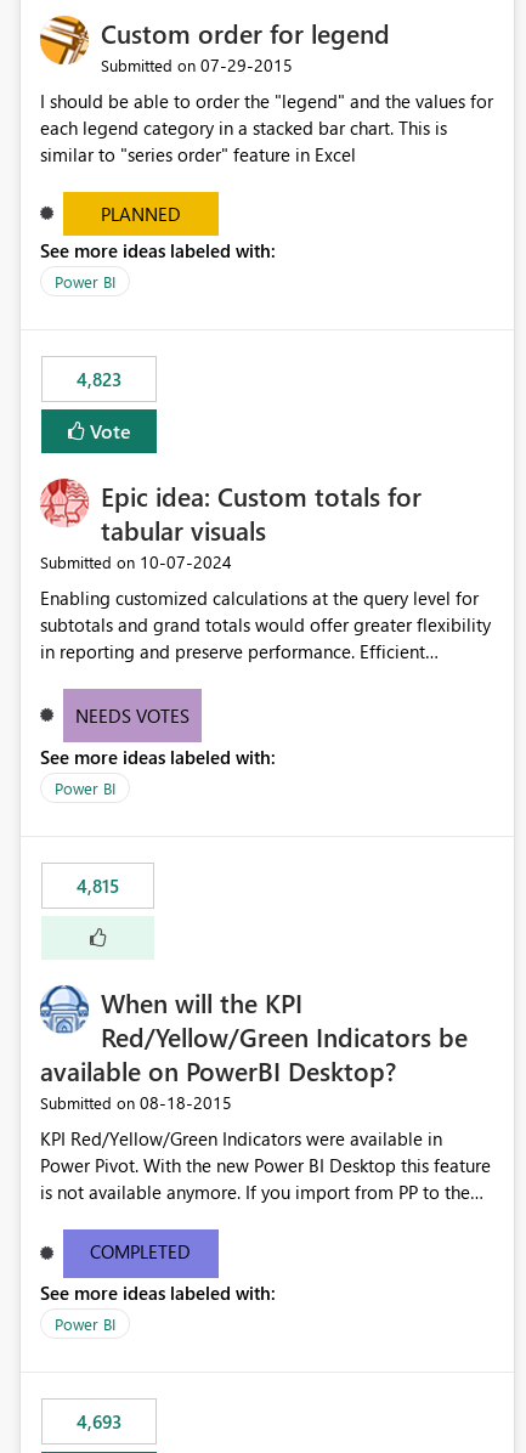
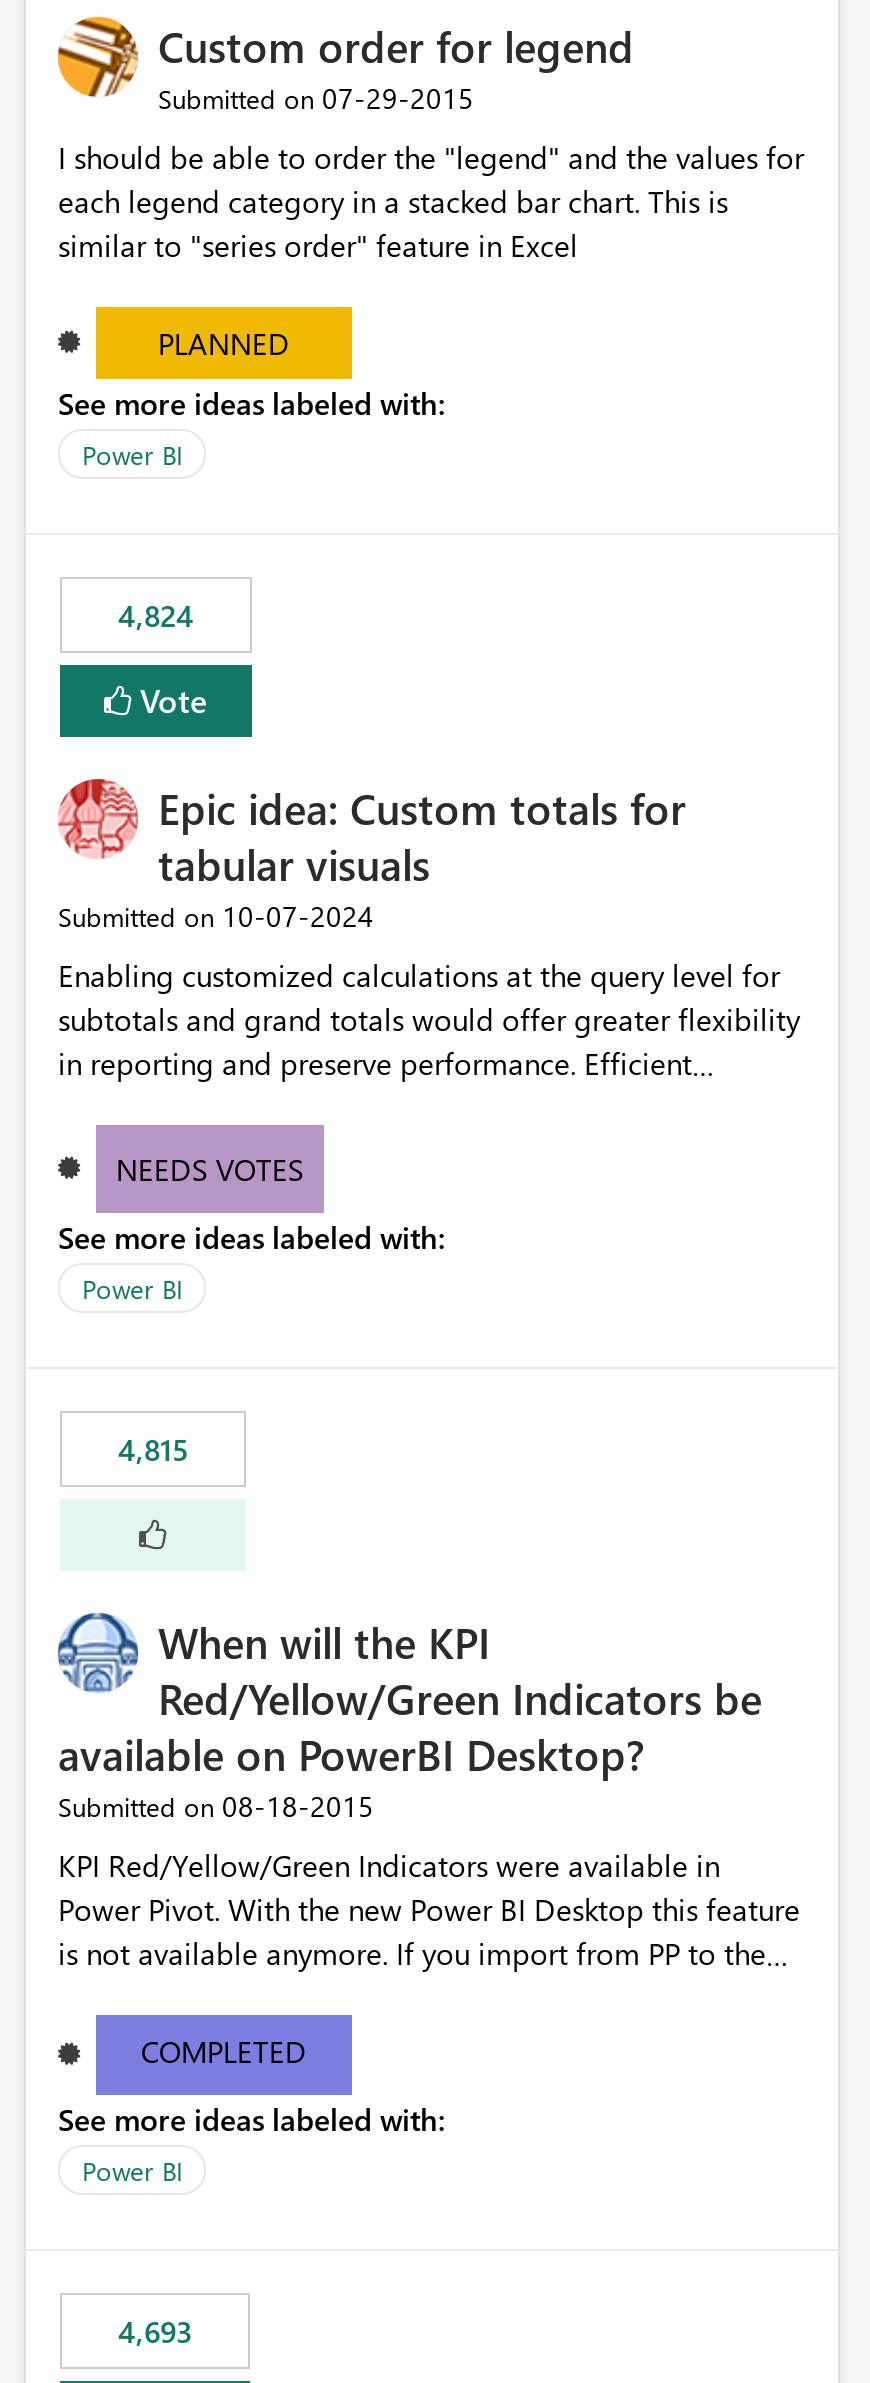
- 4,823
+ 4,824
